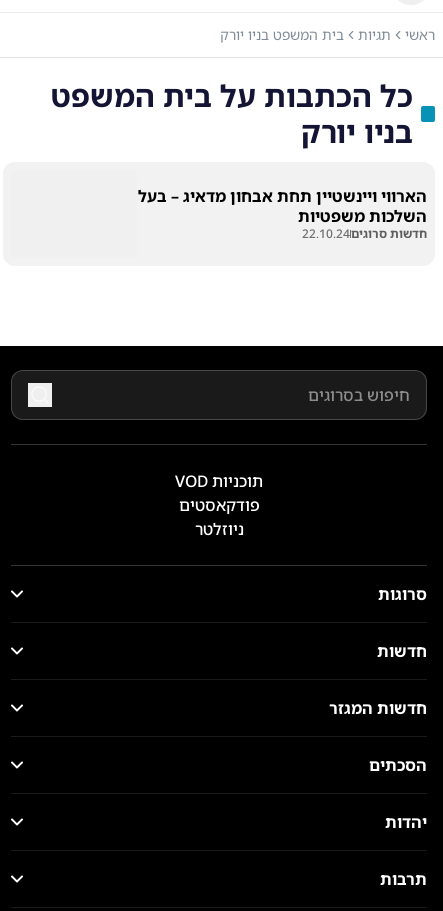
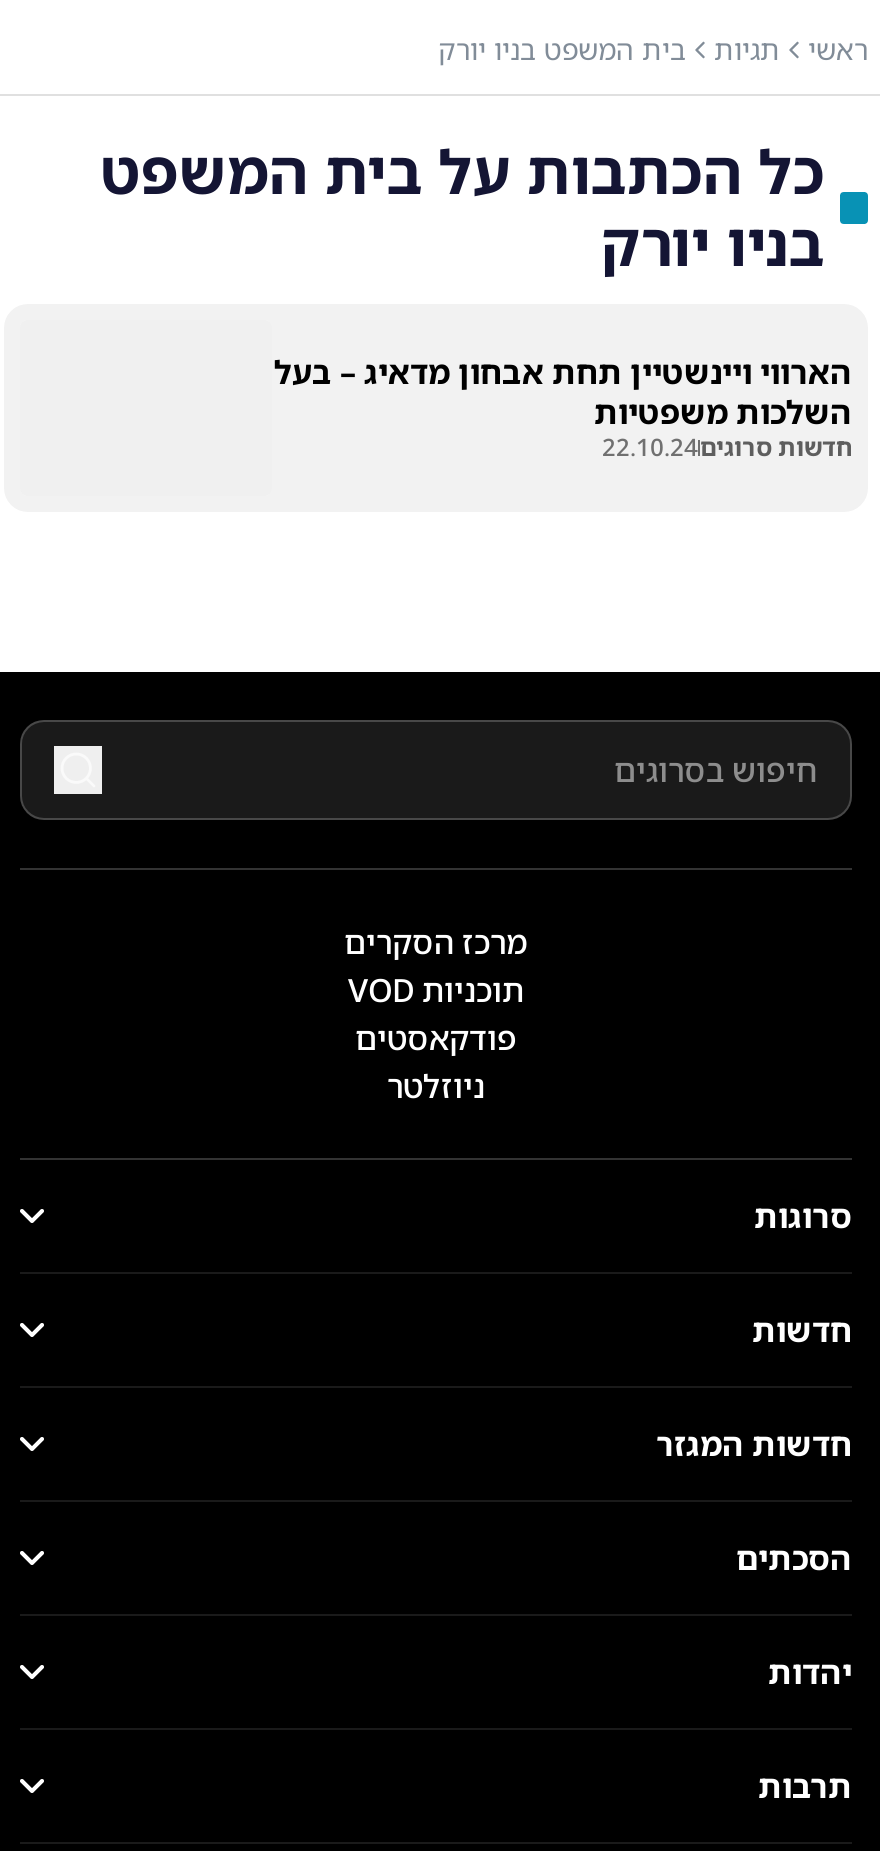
+ מרכז הסקרים
